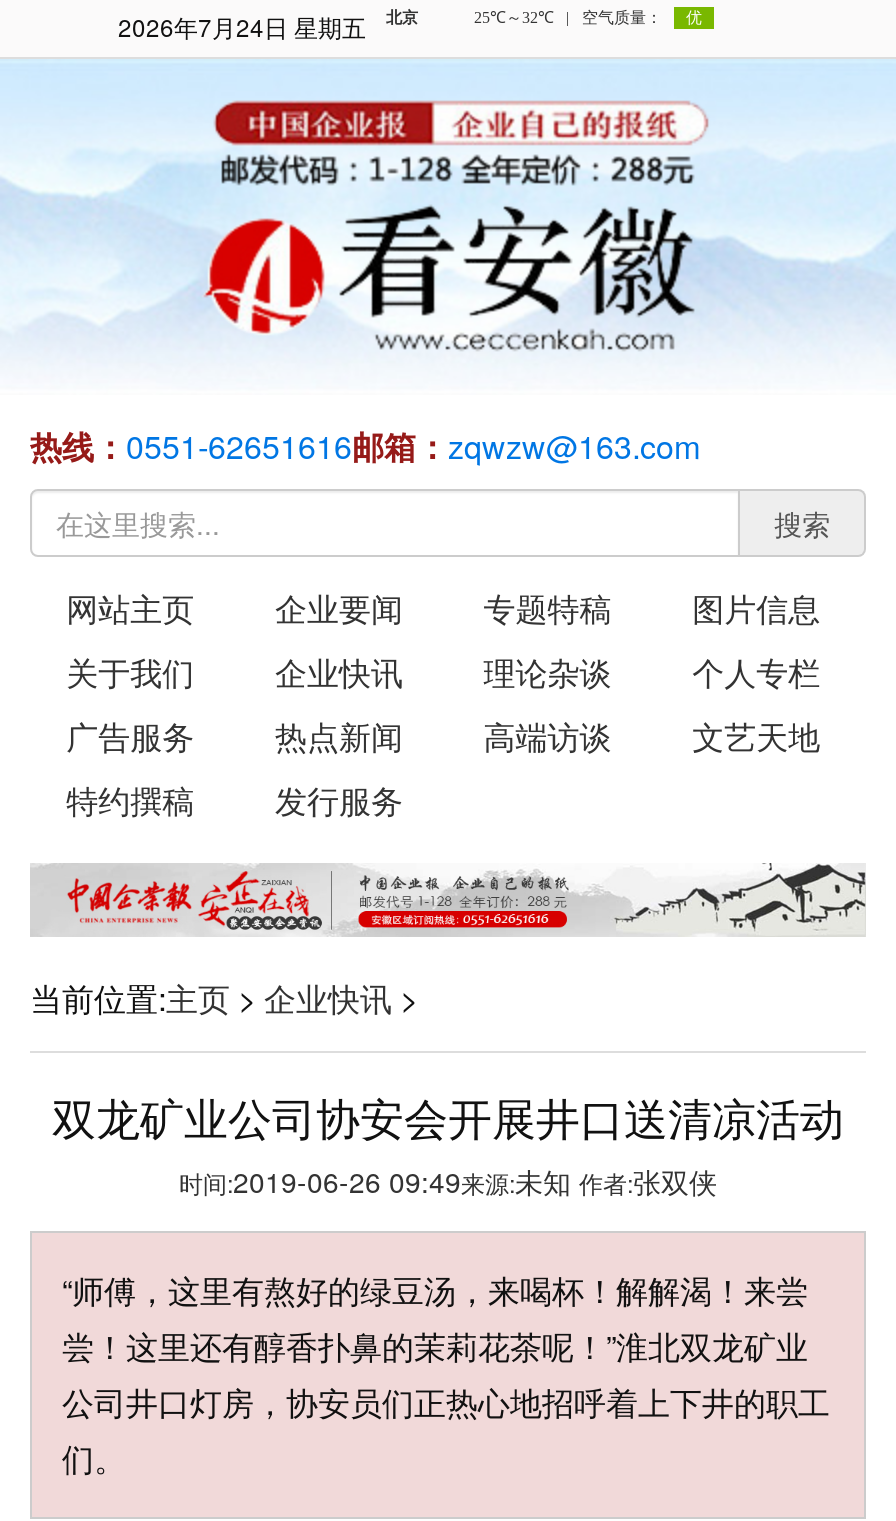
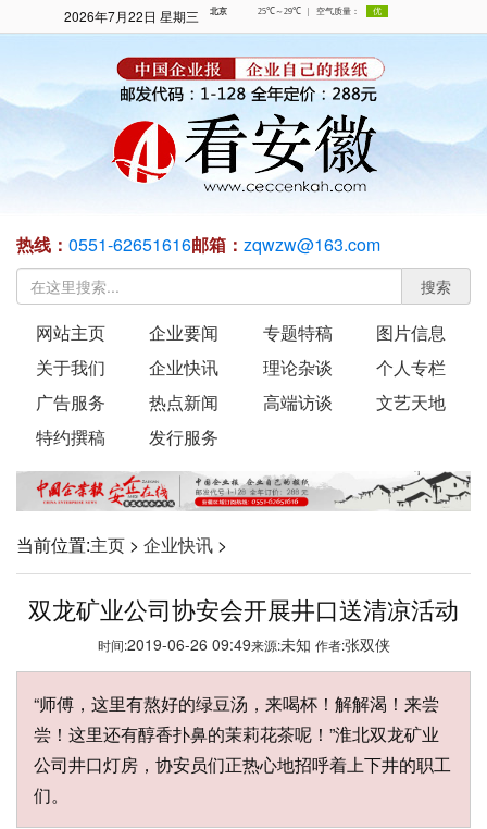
- 2026年7月24日 星期五
+ 2026年7月22日 星期三
